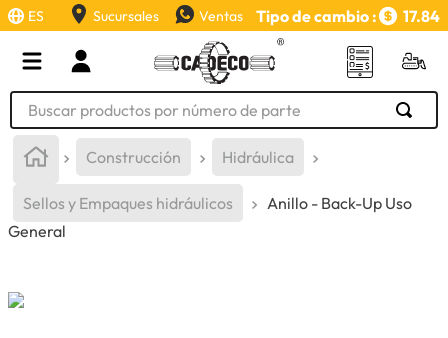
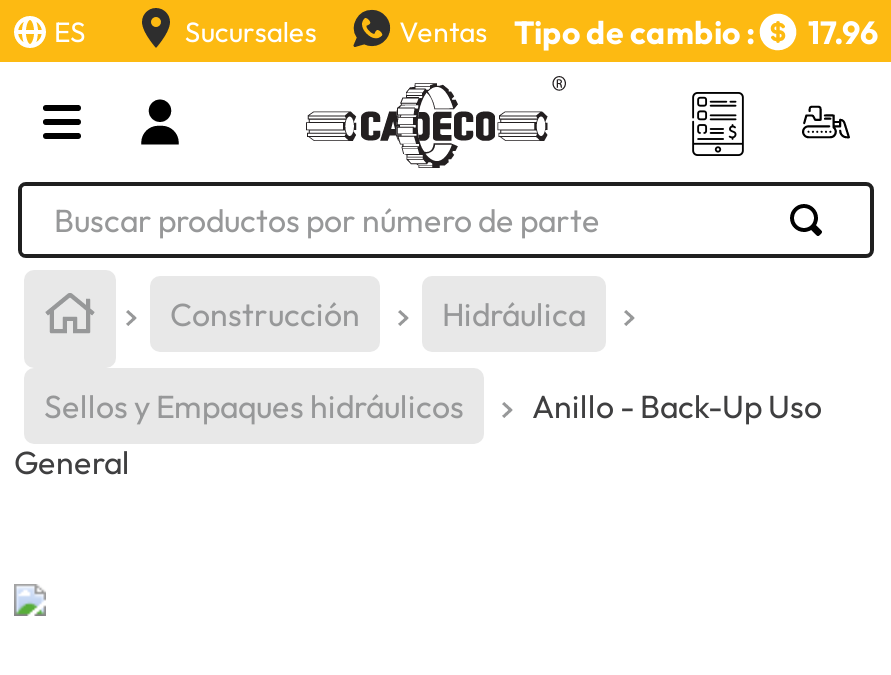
- Ventas Tipo de cambio : 17.84
+ Ventas Tipo de cambio : 17.96
